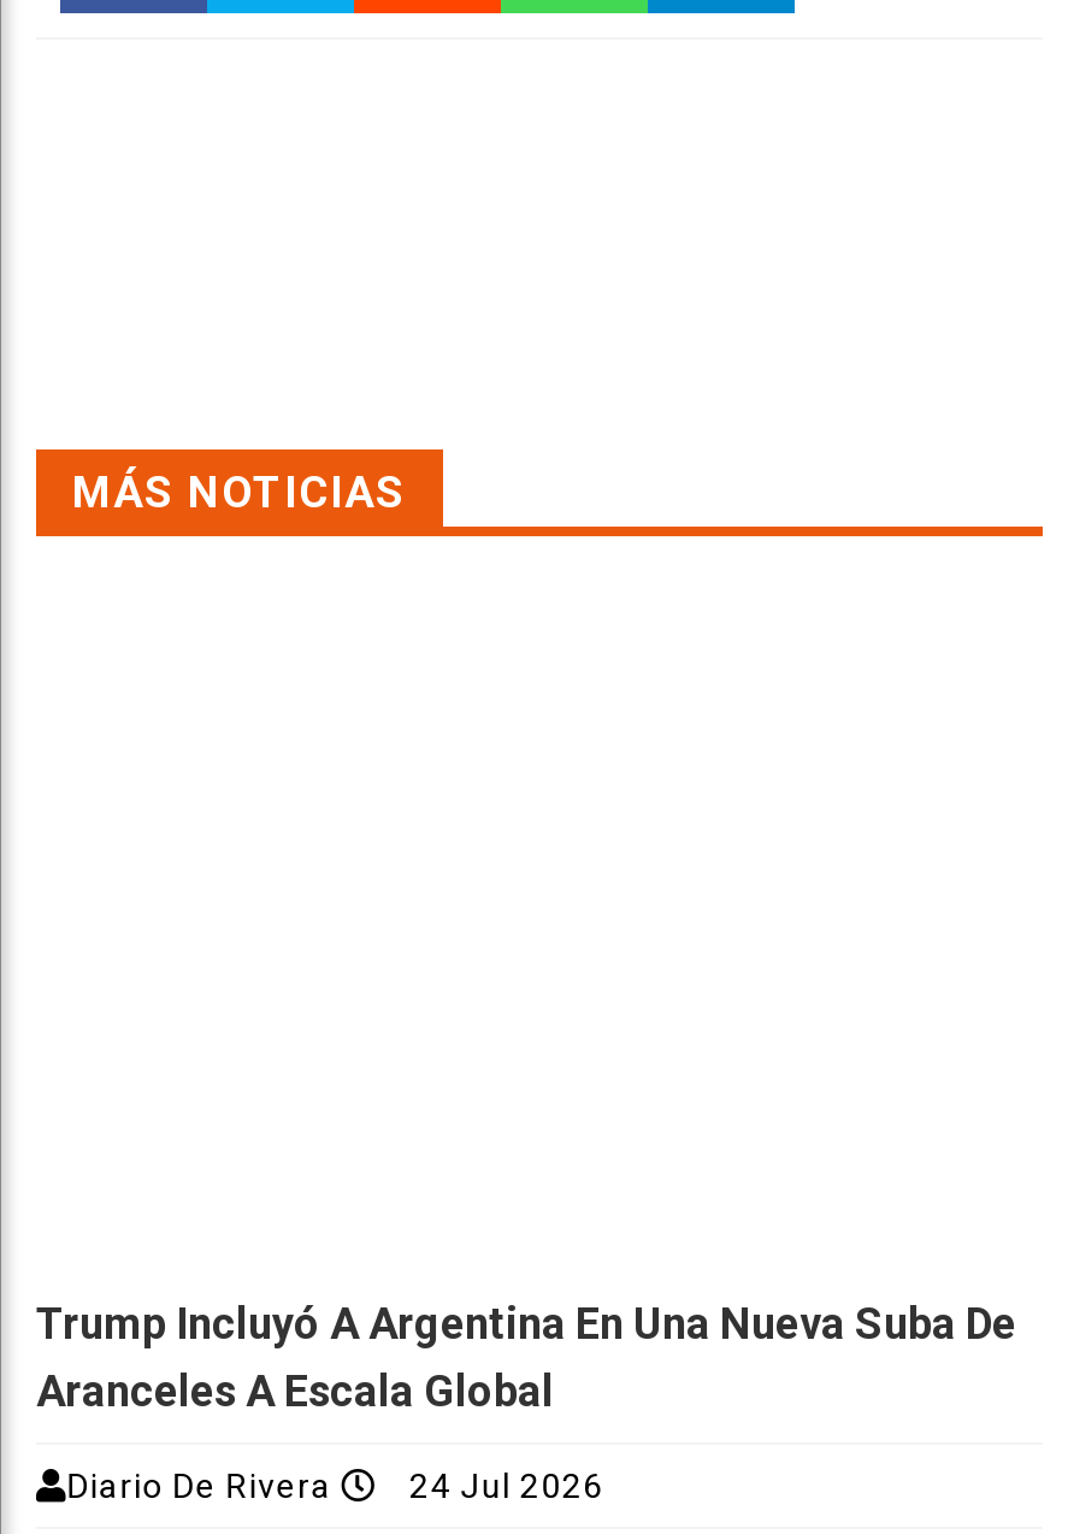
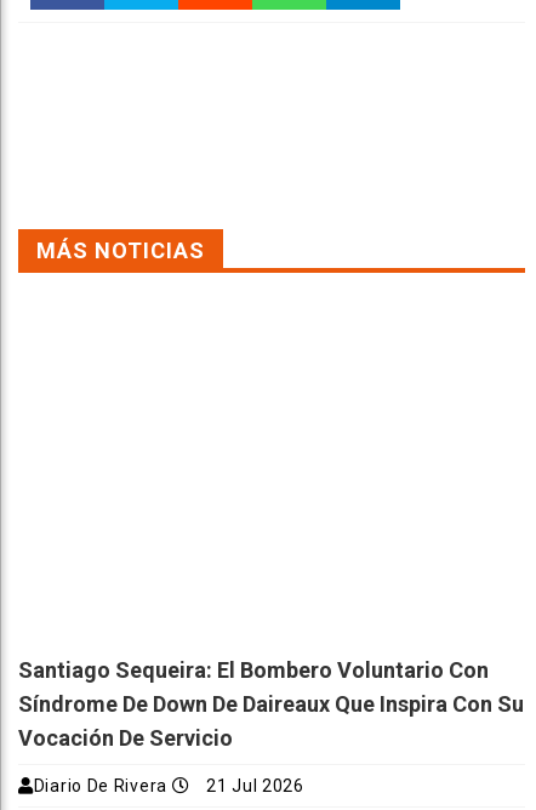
- Trump Incluyó A Argentina En Una Nueva Suba De
- Aranceles A Escala Global
+ Santiago Sequeira: El Bombero Voluntario Con
+ Síndrome De Down De Daireaux Que Inspira Con Su
+ Vocación De Servicio

- Diario De Rivera 24 Jul 2026
+ Diario De Rivera 21 Jul 2026
